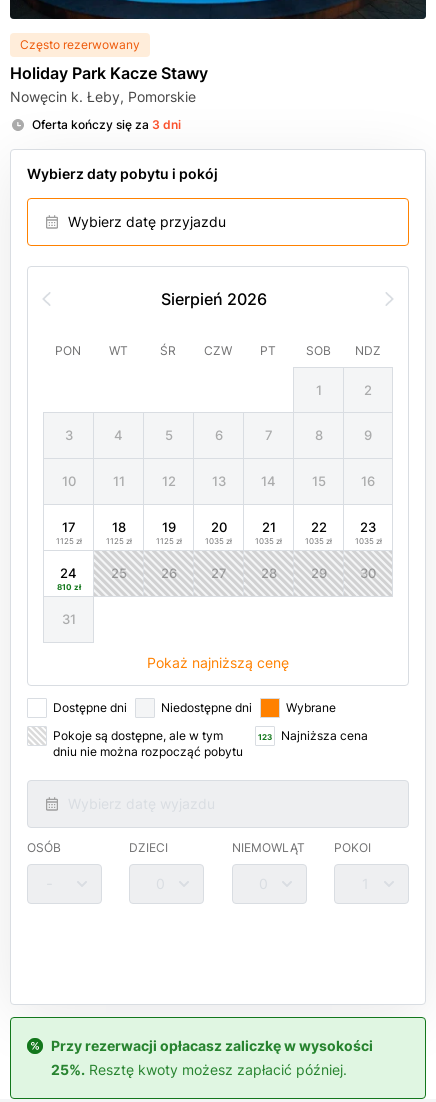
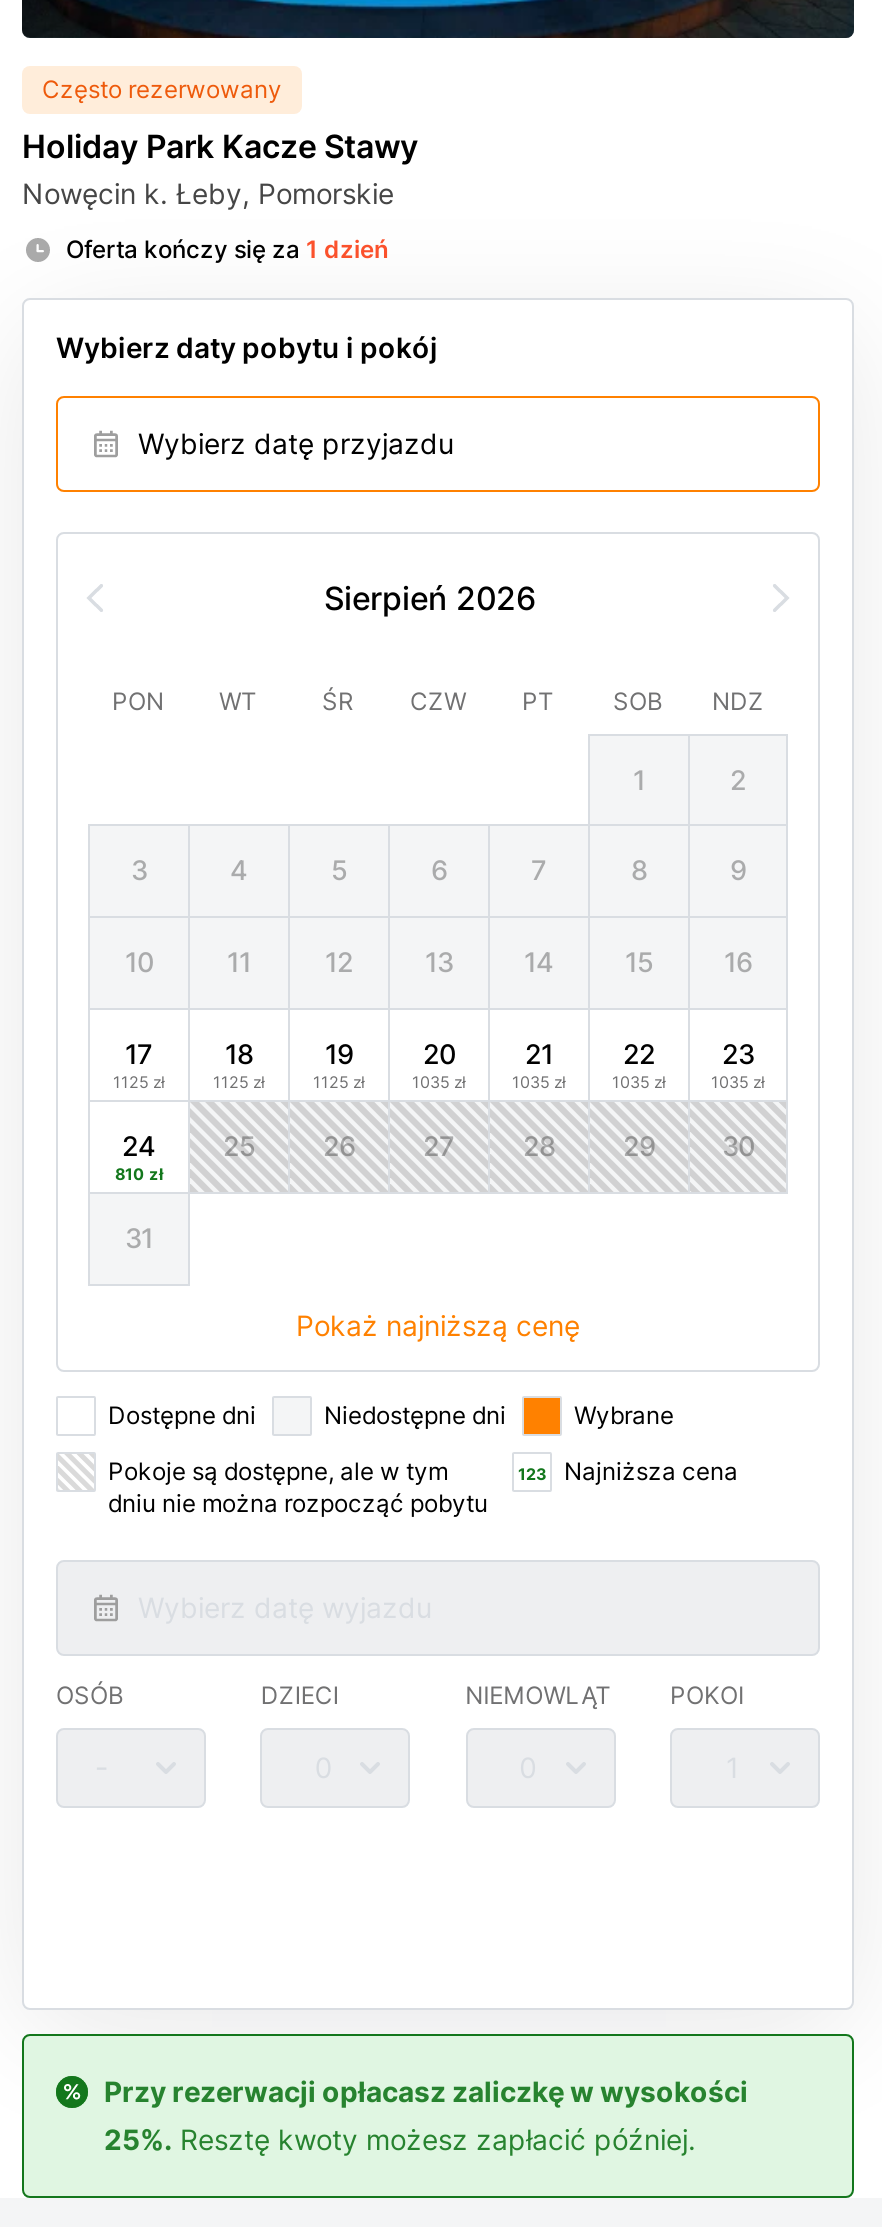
- Oferta kończy się za 3 dni
+ Oferta kończy się za 1 dzień
